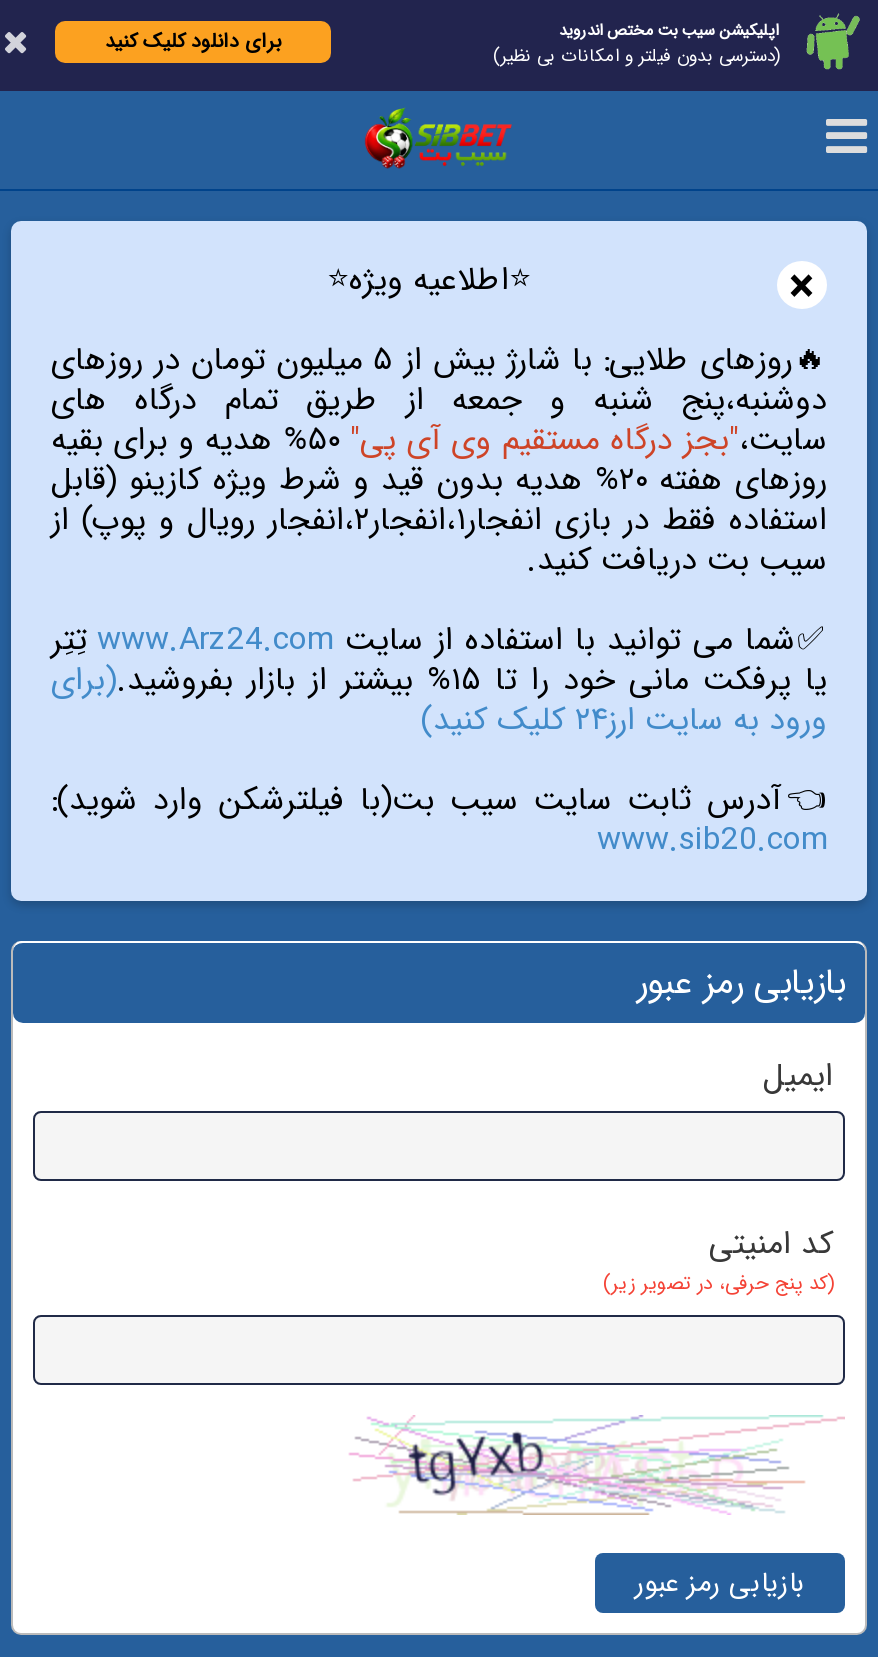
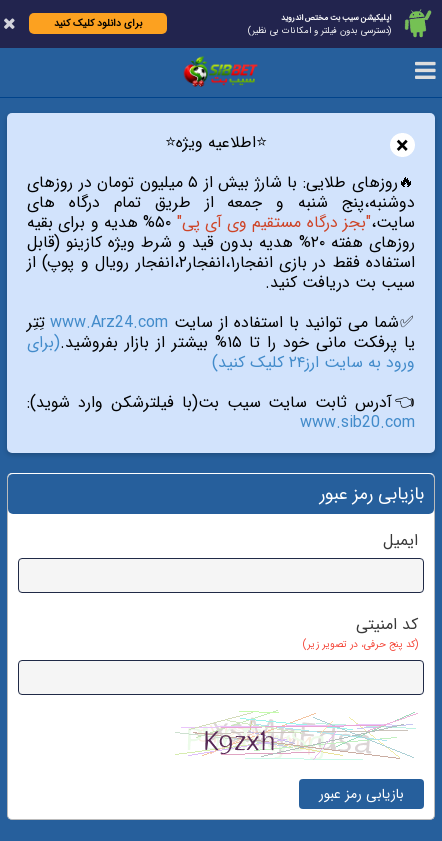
- [image]
+ [image]
